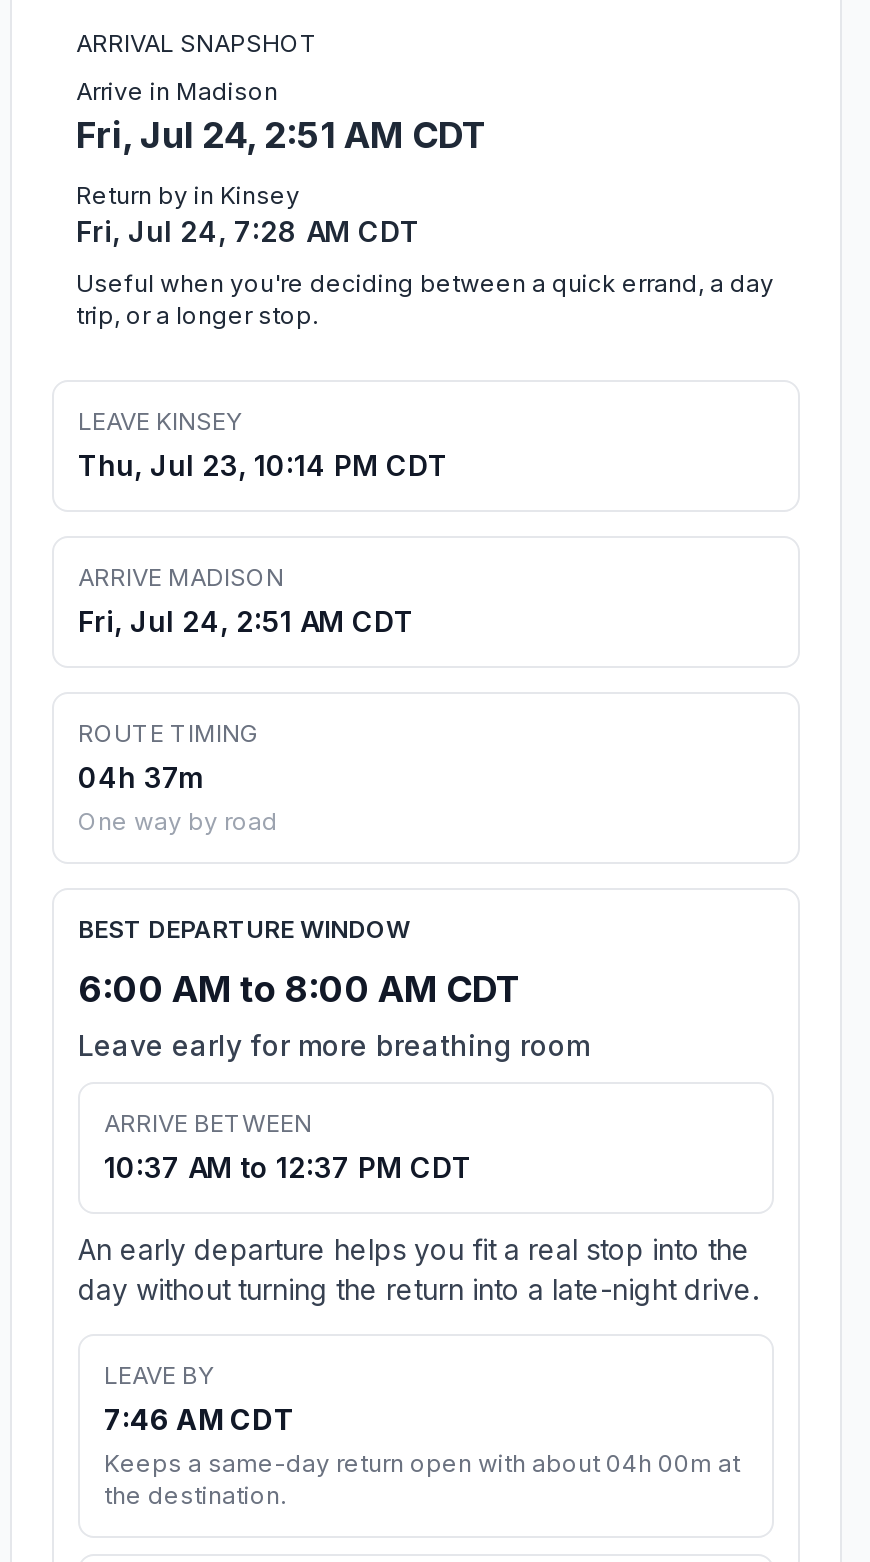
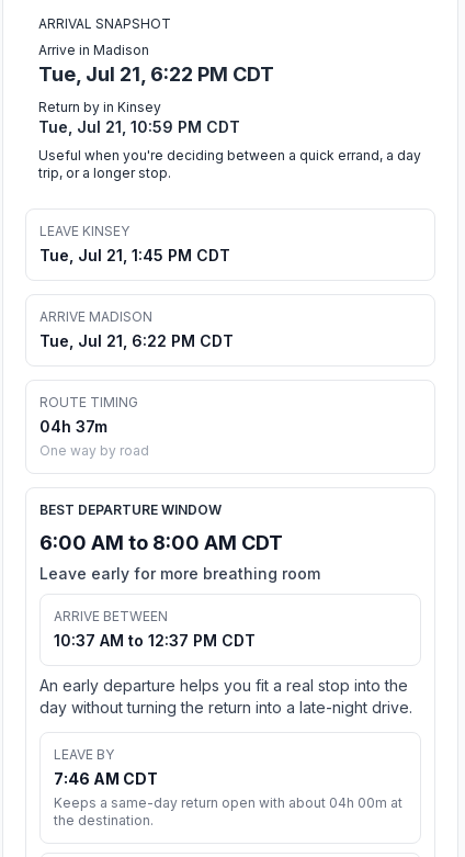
- Fri, Jul 24, 2:51 AM CDT
+ Tue, Jul 21, 6:22 PM CDT

- Fri, Jul 24, 7:28 AM CDT
+ Tue, Jul 21, 10:59 PM CDT

- Thu, Jul 23, 10:14 PM CDT
+ Tue, Jul 21, 1:45 PM CDT

- Fri, Jul 24, 2:51 AM CDT
+ Tue, Jul 21, 6:22 PM CDT
